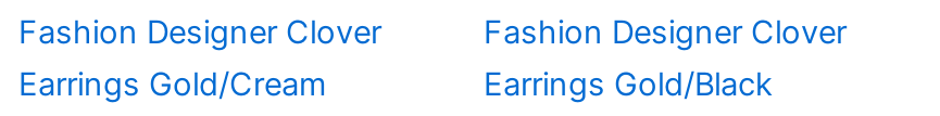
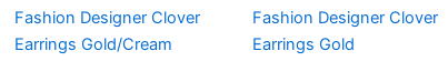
- Earrings Gold/Black
+ Earrings Gold
